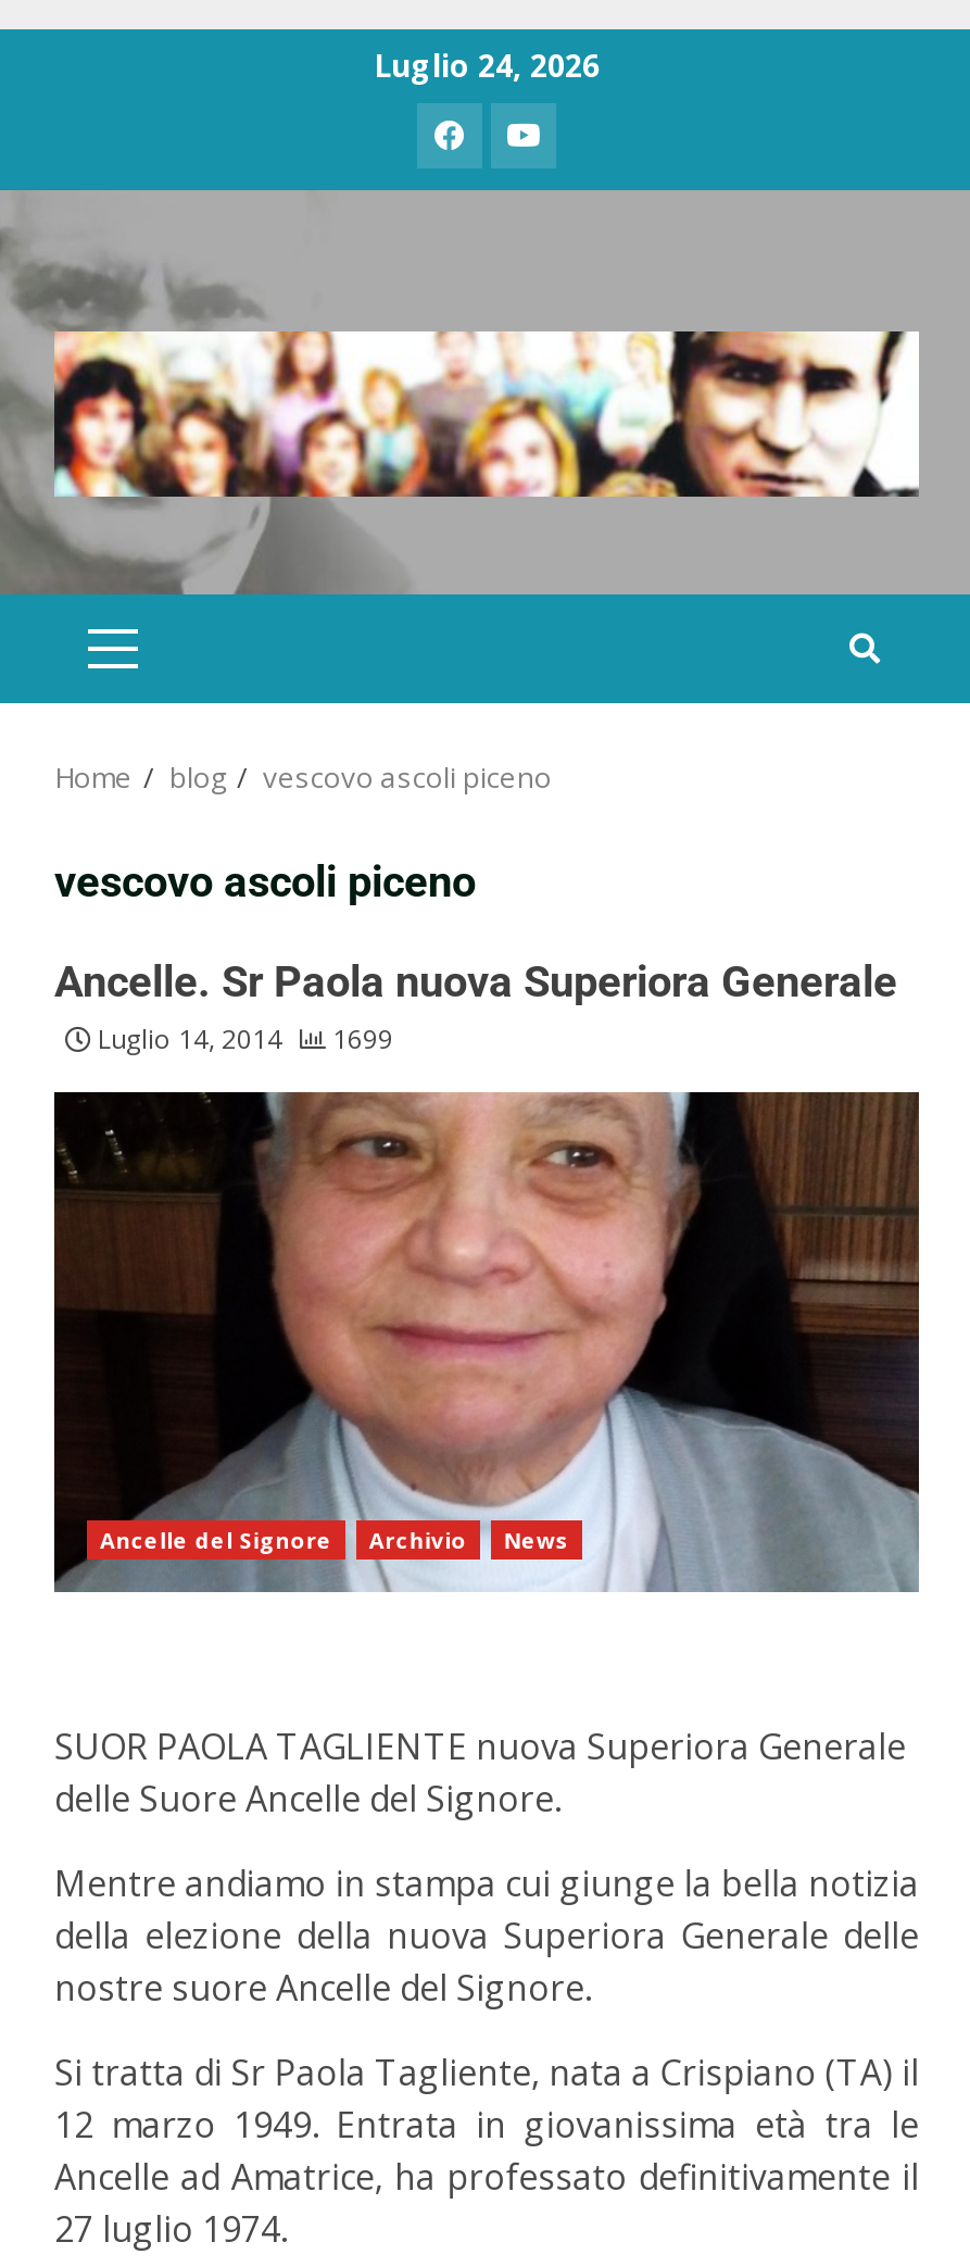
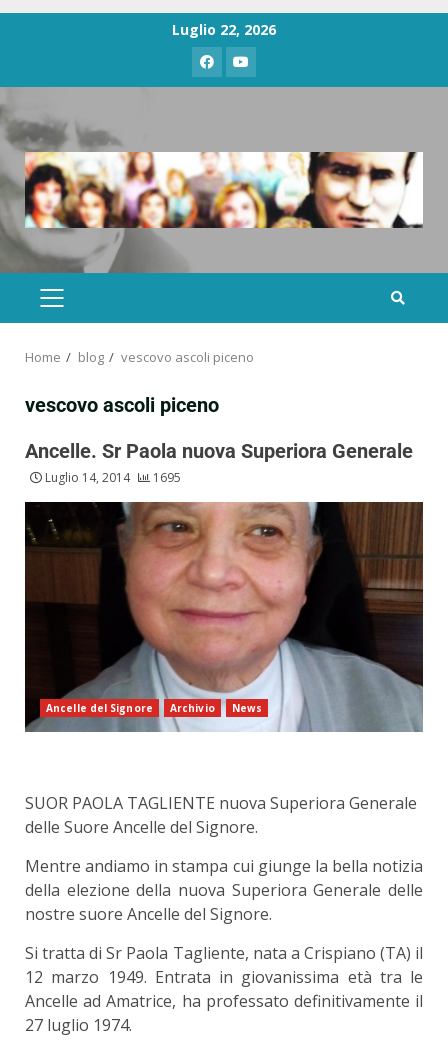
- Luglio 24, 2026
+ Luglio 22, 2026

- Luglio 14, 2014 1699
+ Luglio 14, 2014 1695
